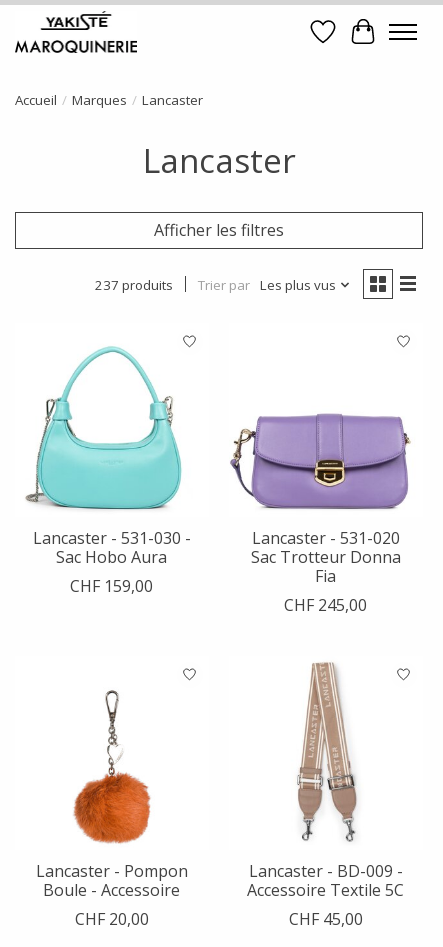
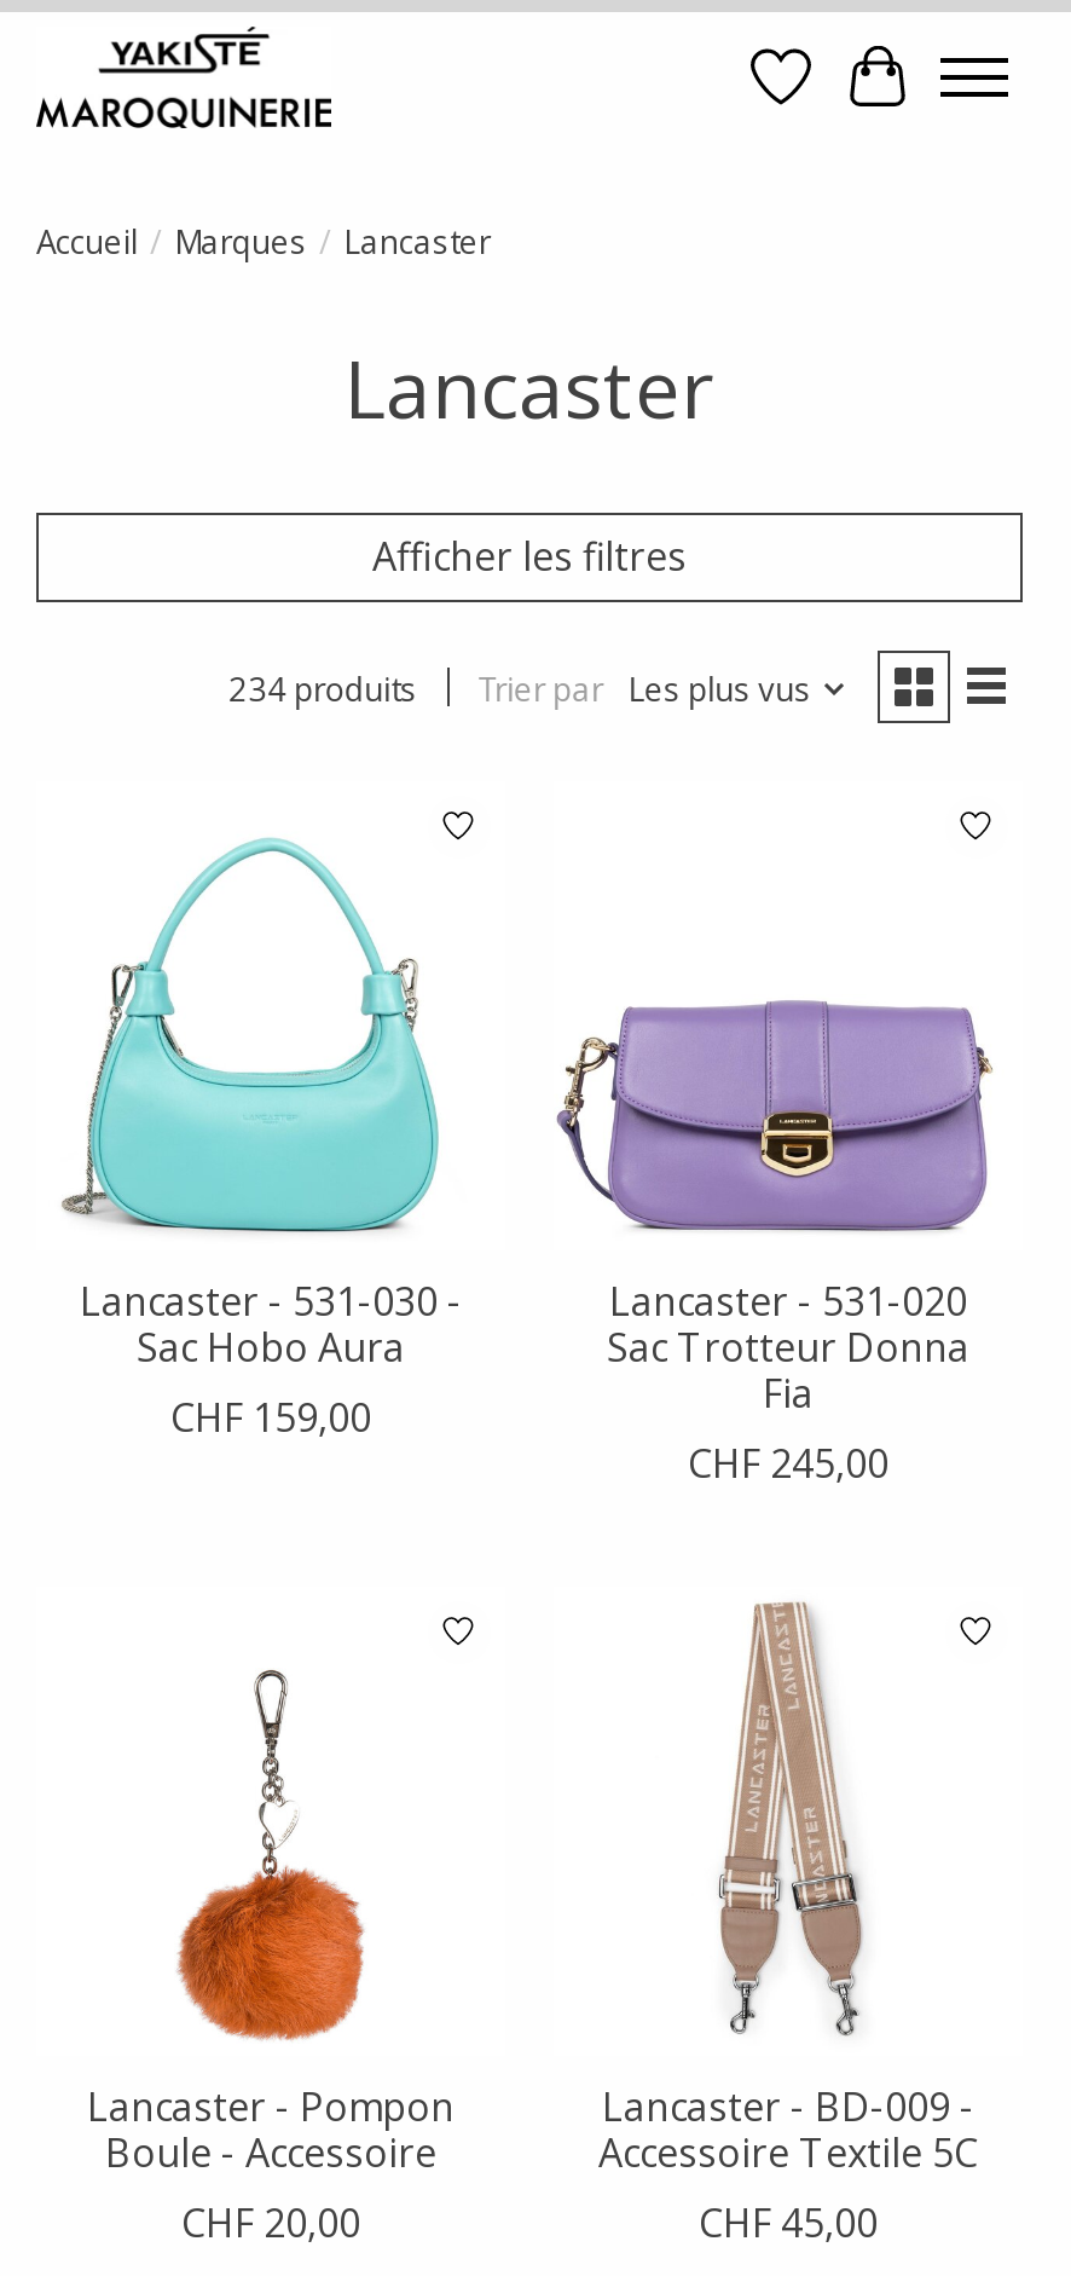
- 237 produits Trier par Les plus vus
+ 234 produits Trier par Les plus vus
